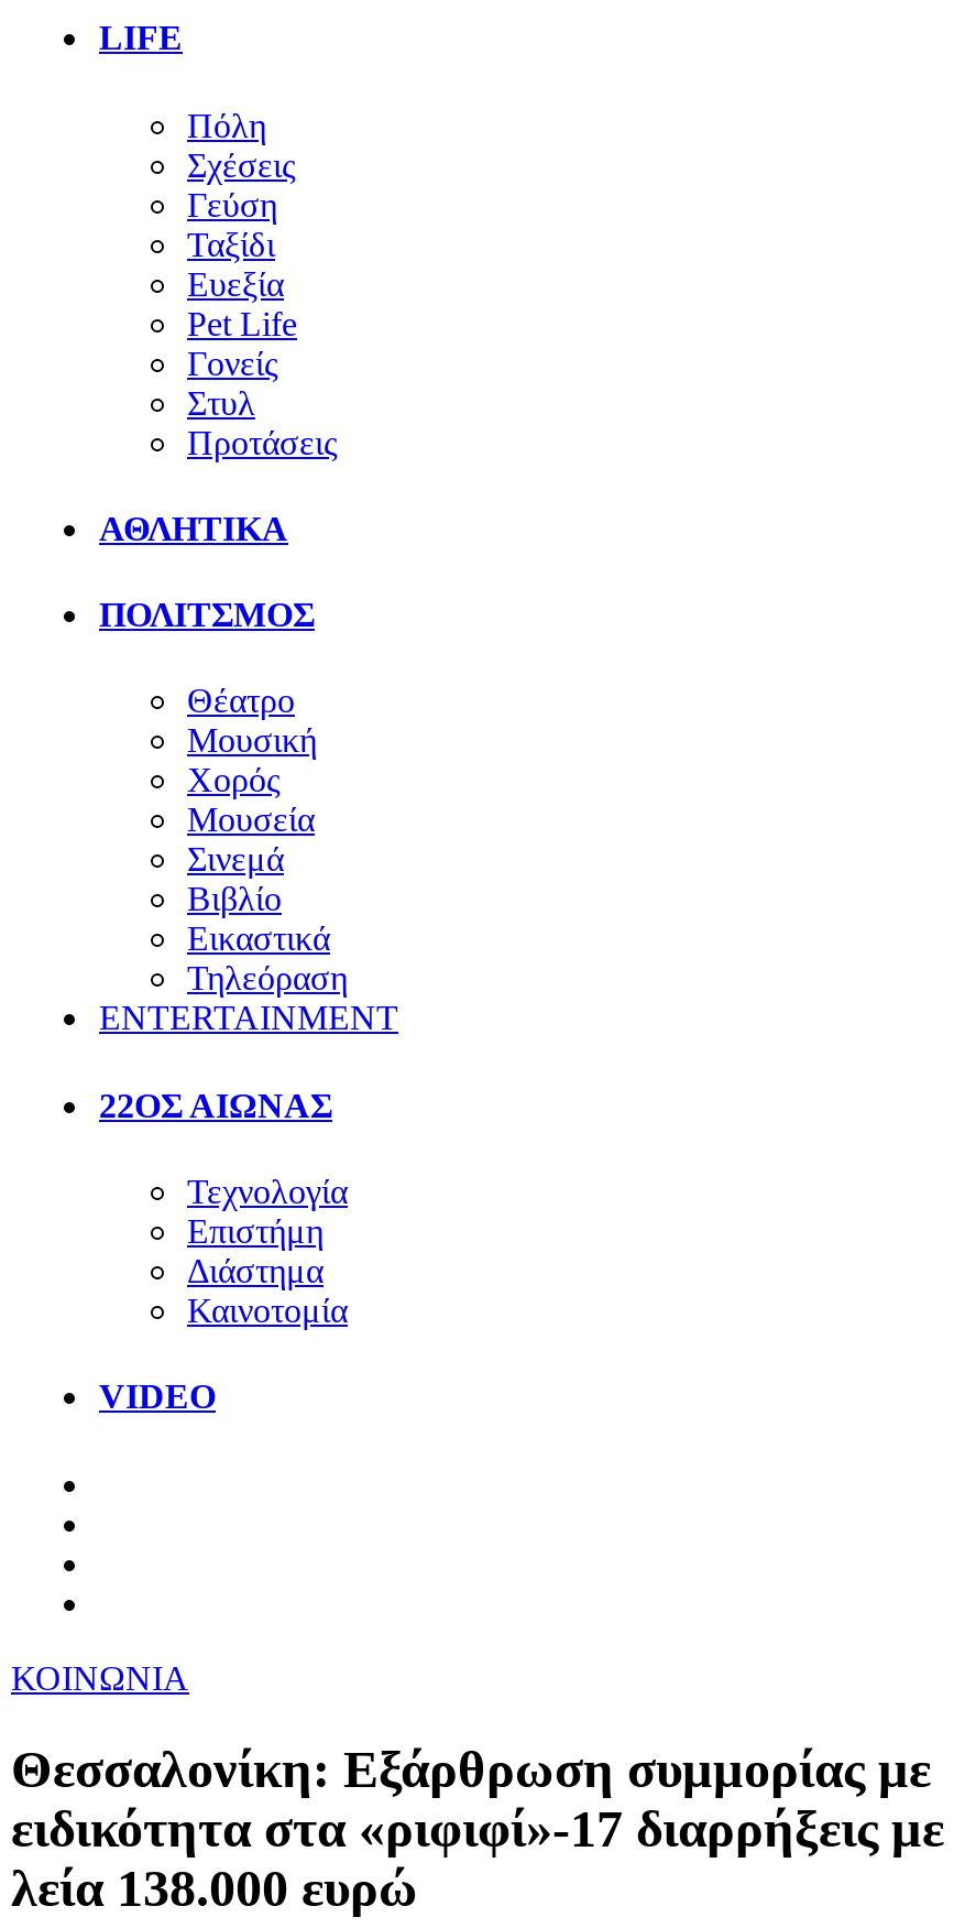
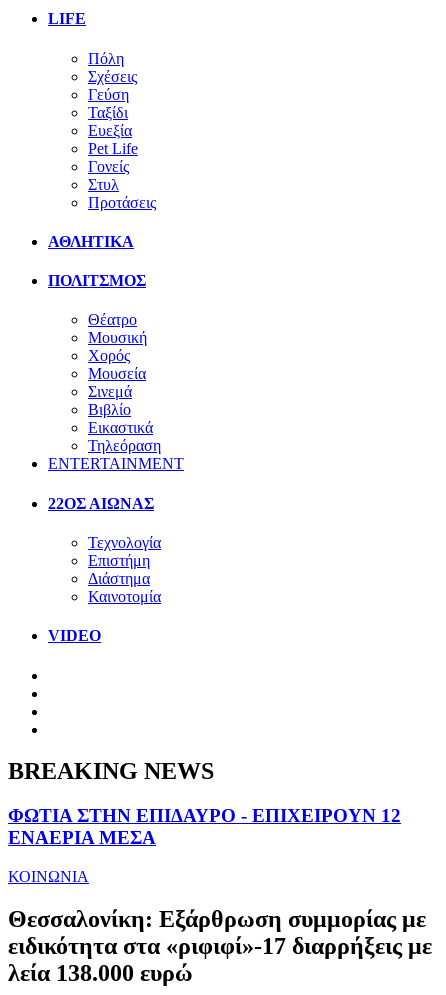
+ BREAKING NEWS
+ ΦΩΤΙΑ ΣΤΗΝ ΕΠΙΔΑΥΡΟ - ΕΠΙΧΕΙΡΟΥΝ 12
+ ΕΝΑΕΡΙΑ ΜΕΣΑ
